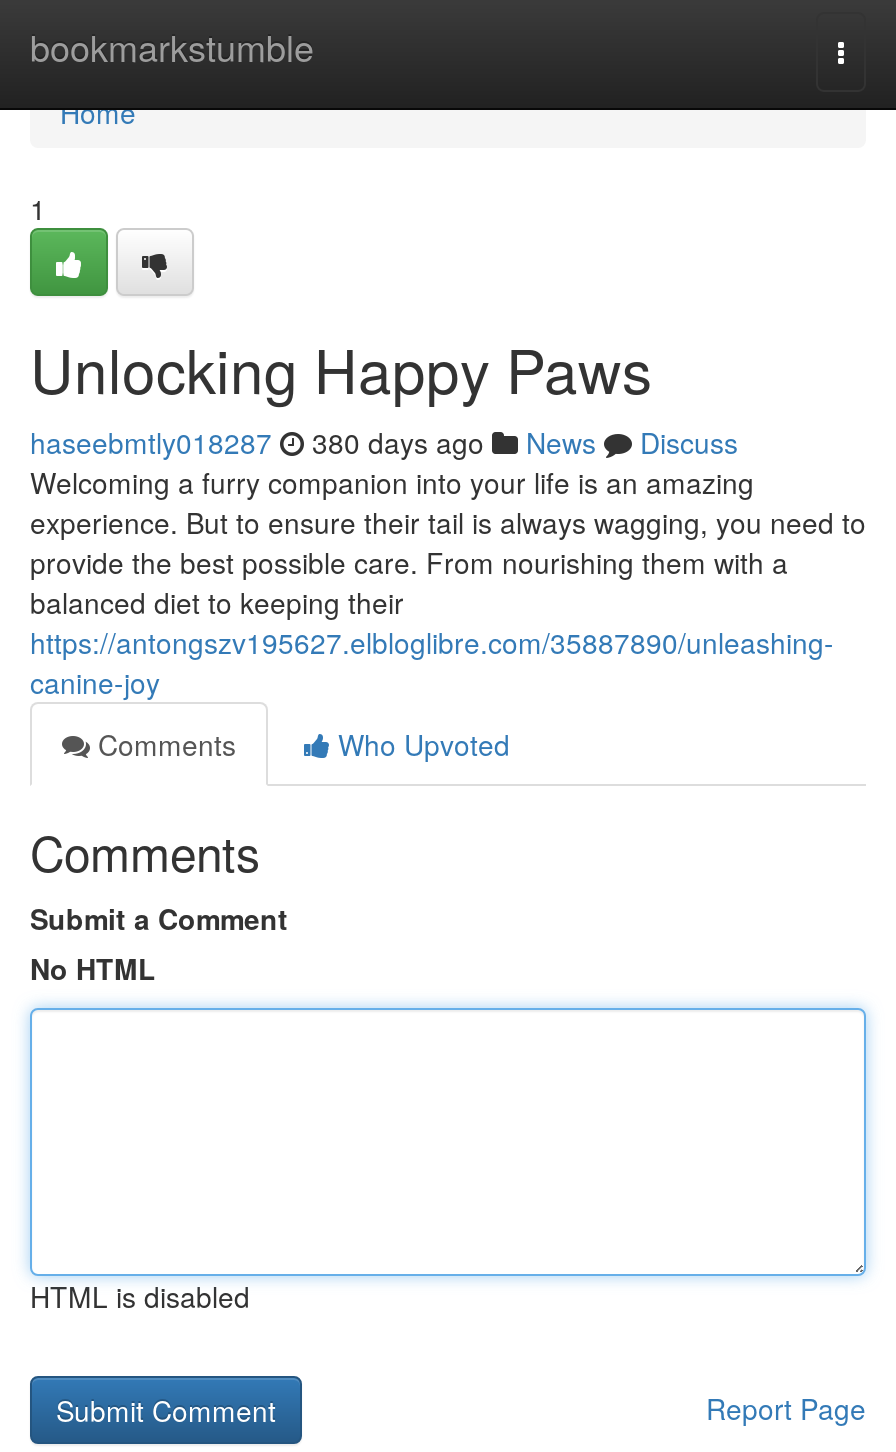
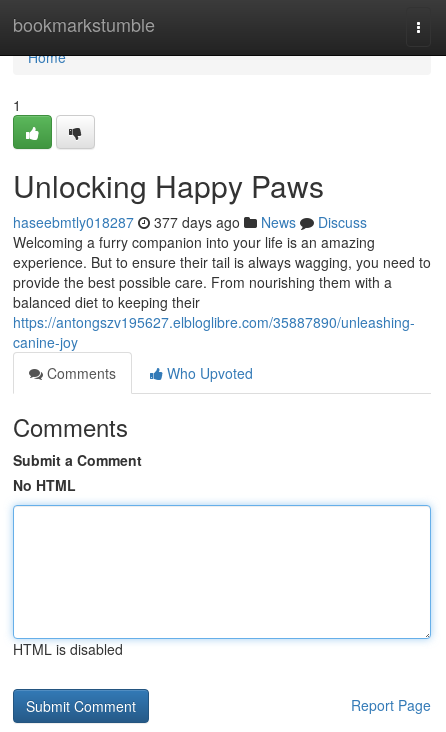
- haseebmtly018287 380 days ago News Discuss
+ haseebmtly018287 377 days ago News Discuss
